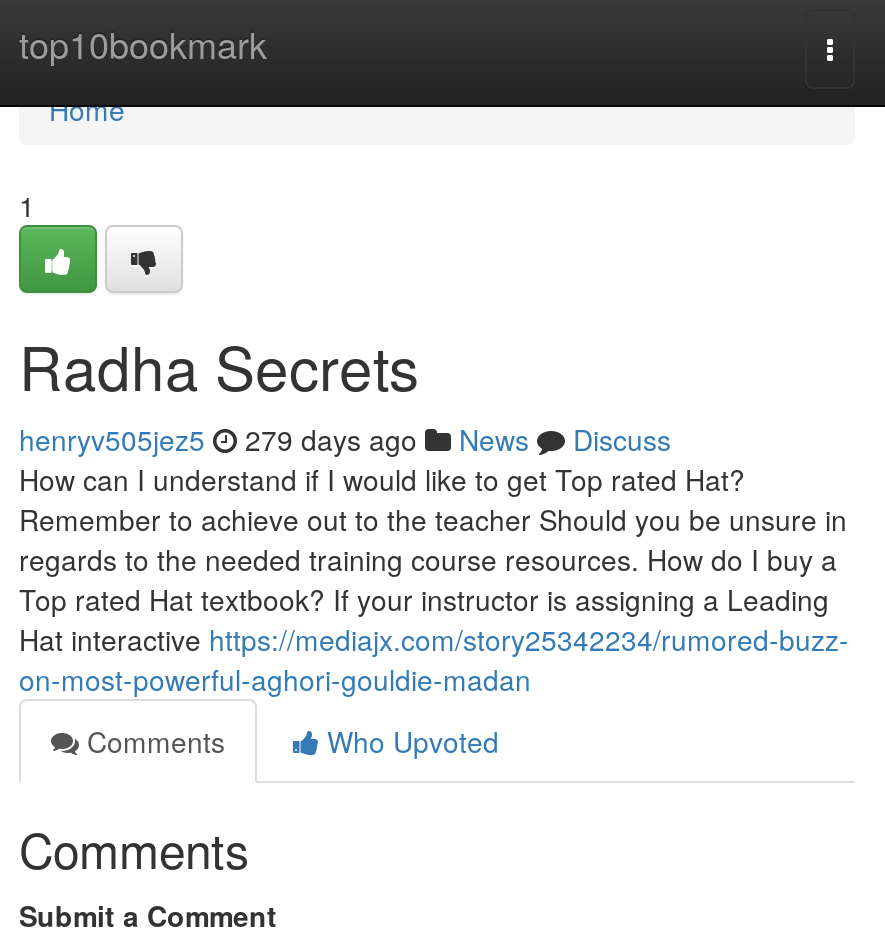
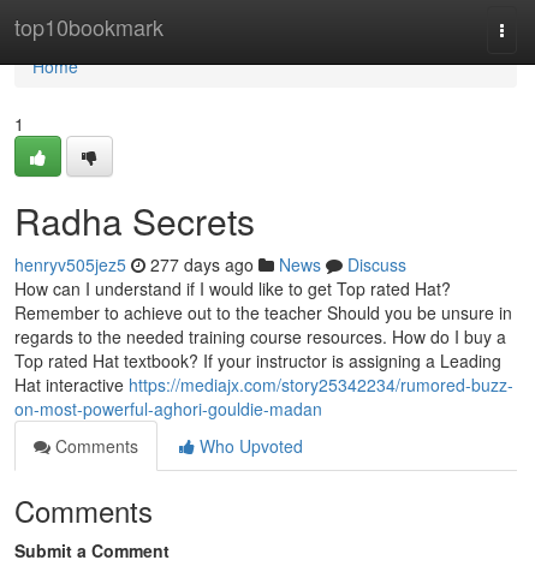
- henryv505jez5 279 days ago News Discuss
+ henryv505jez5 277 days ago News Discuss
